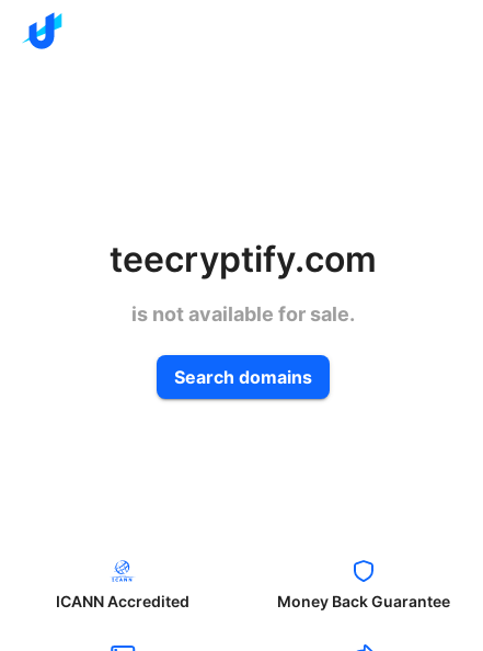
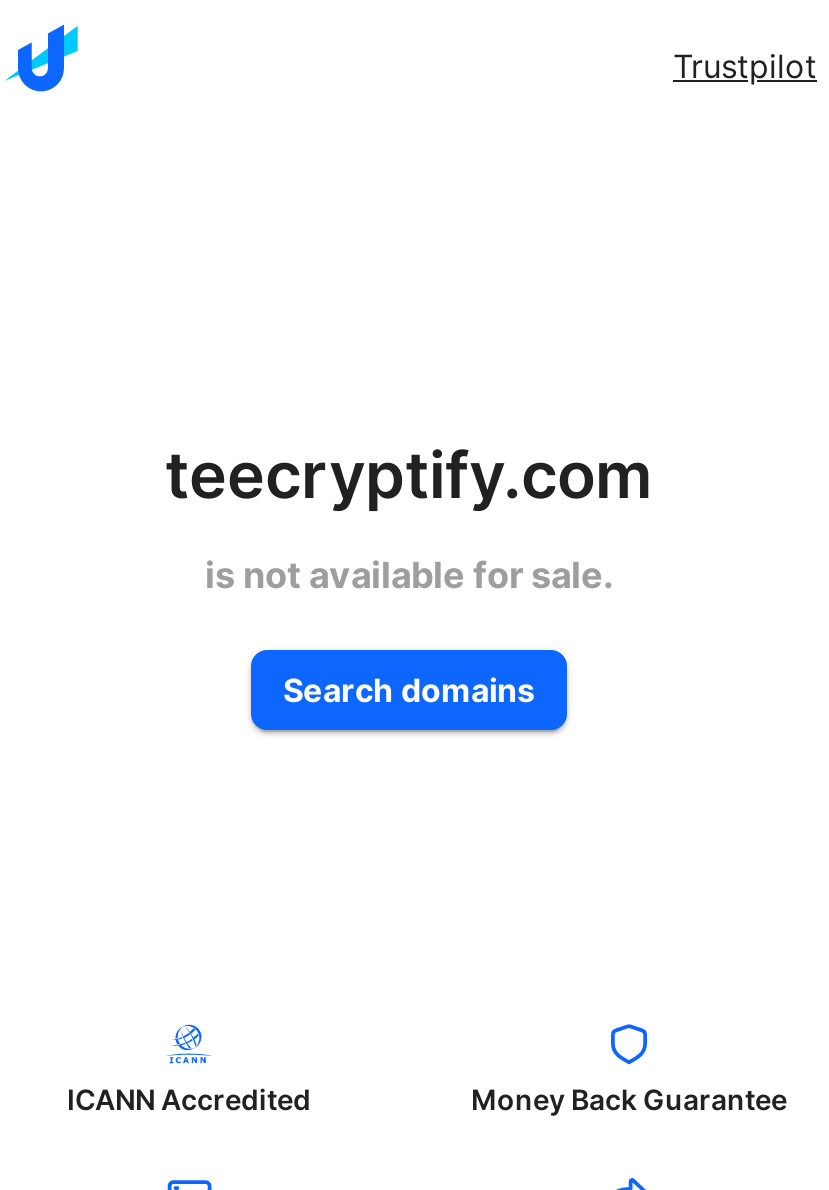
+ Trustpilot
